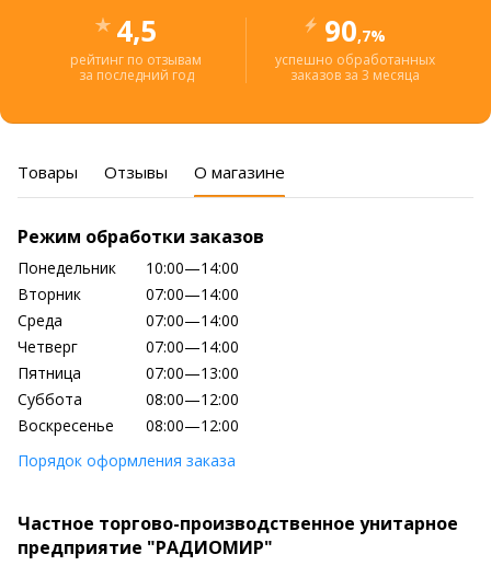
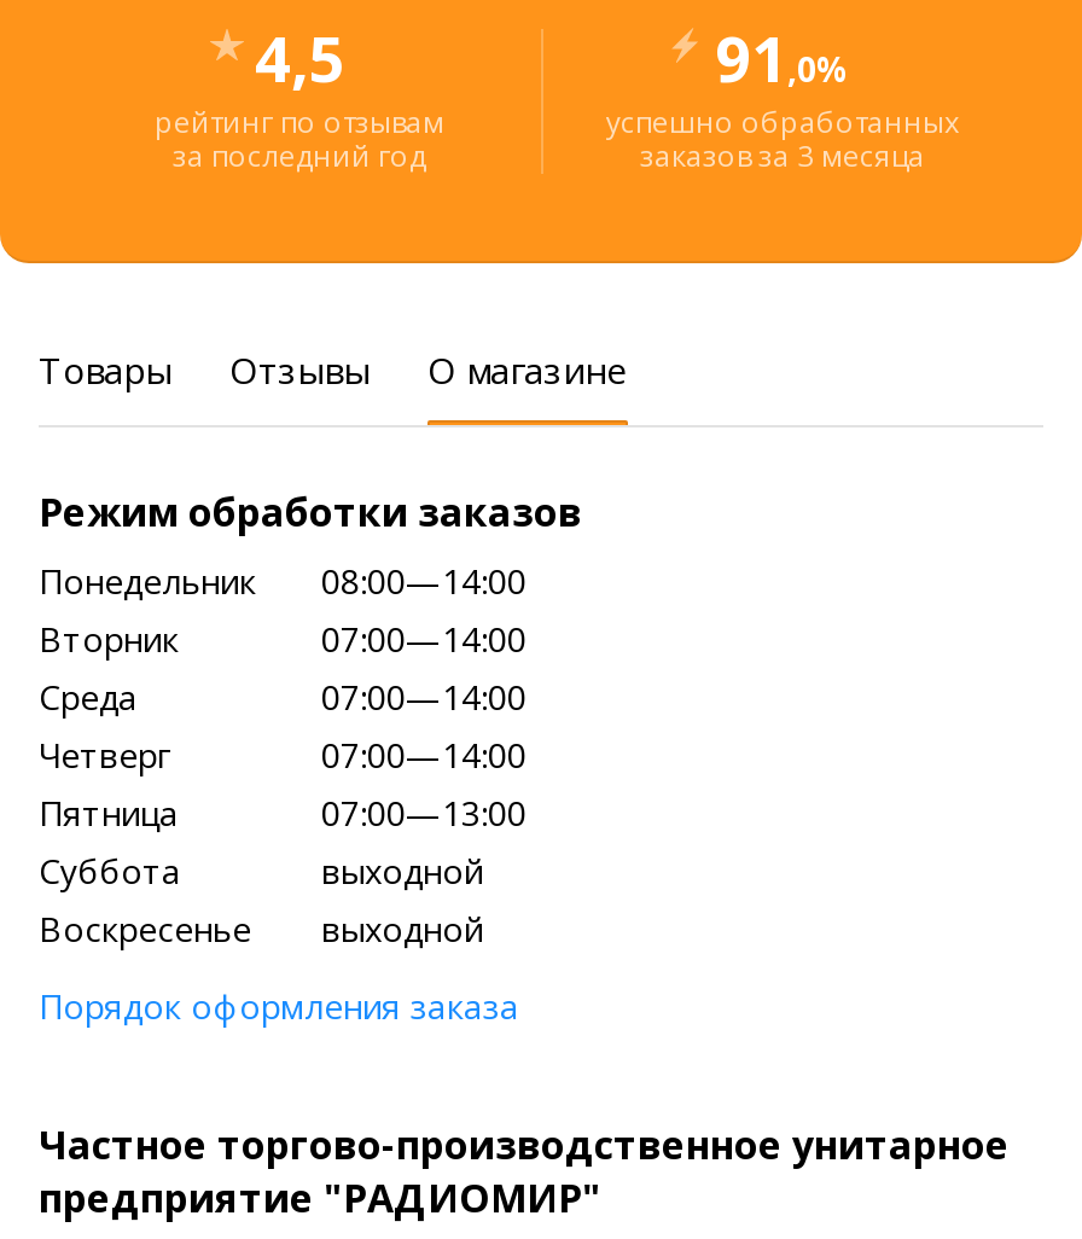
- 90,7%
+ 91,0%

- Понедельник 10:00—14:00
+ Понедельник 08:00—14:00

- 08:00—12:00
+ выходной

- 08:00—12:00
+ выходной
